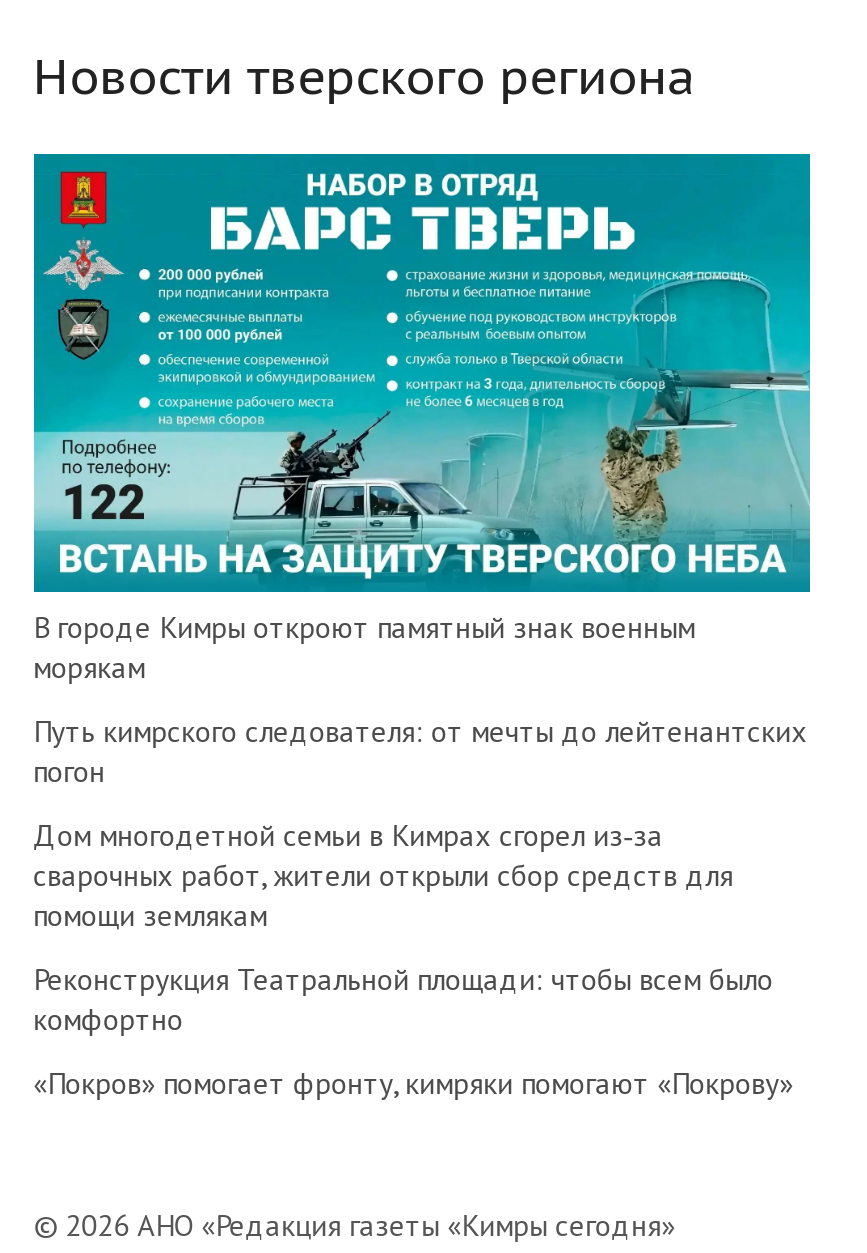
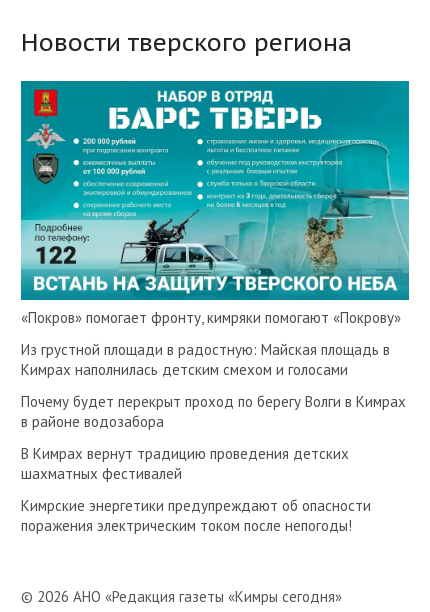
- В городе Кимры откроют памятный знак военным
- морякам
- Путь кимрского следователя: от мечты до лейтенантских
- погон
- Дом многодетной семьи в Кимрах сгорел из‑за
- сварочных работ, жители открыли сбор средств для
- помощи землякам
- Реконструкция Театральной площади: чтобы всем было
- комфортно

moved up: «Покров» помогает фронту, кимряки помогают «Покрову»

+ Из грустной площади в радостную: Майская площадь в
+ Кимрах наполнилась детским смехом и голосами
+ Почему будет перекрыт проход по берегу Волги в Кимрах
+ в районе водозабора
+ В Кимрах вернут традицию проведения детских
+ шахматных фестивалей
+ Кимрские энергетики предупреждают об опасности
+ поражения электрическим током после непогоды!
